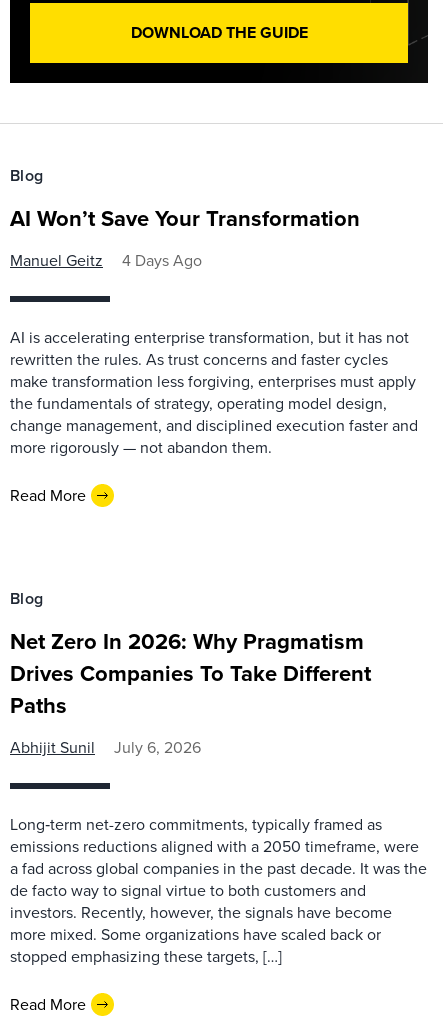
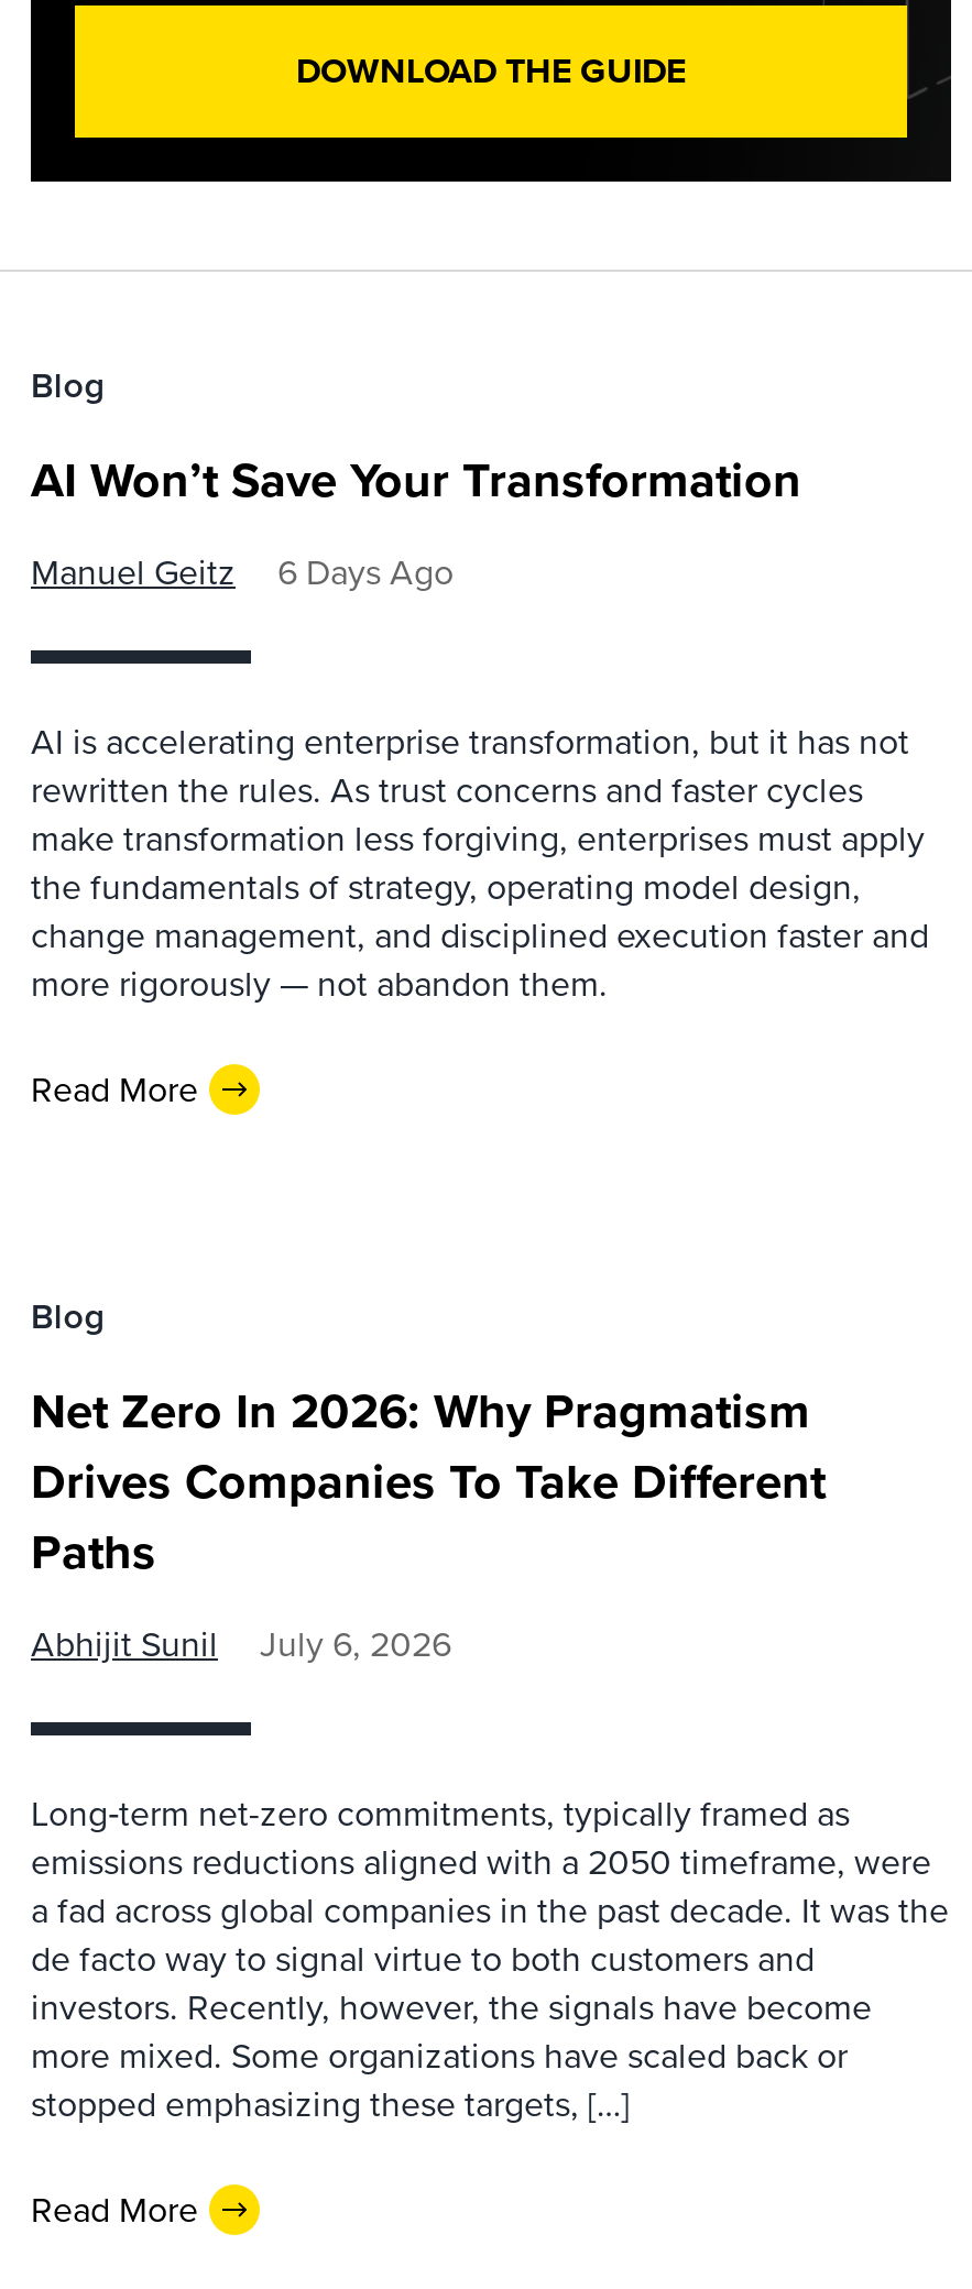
- Manuel Geitz 4 Days Ago
+ Manuel Geitz 6 Days Ago
